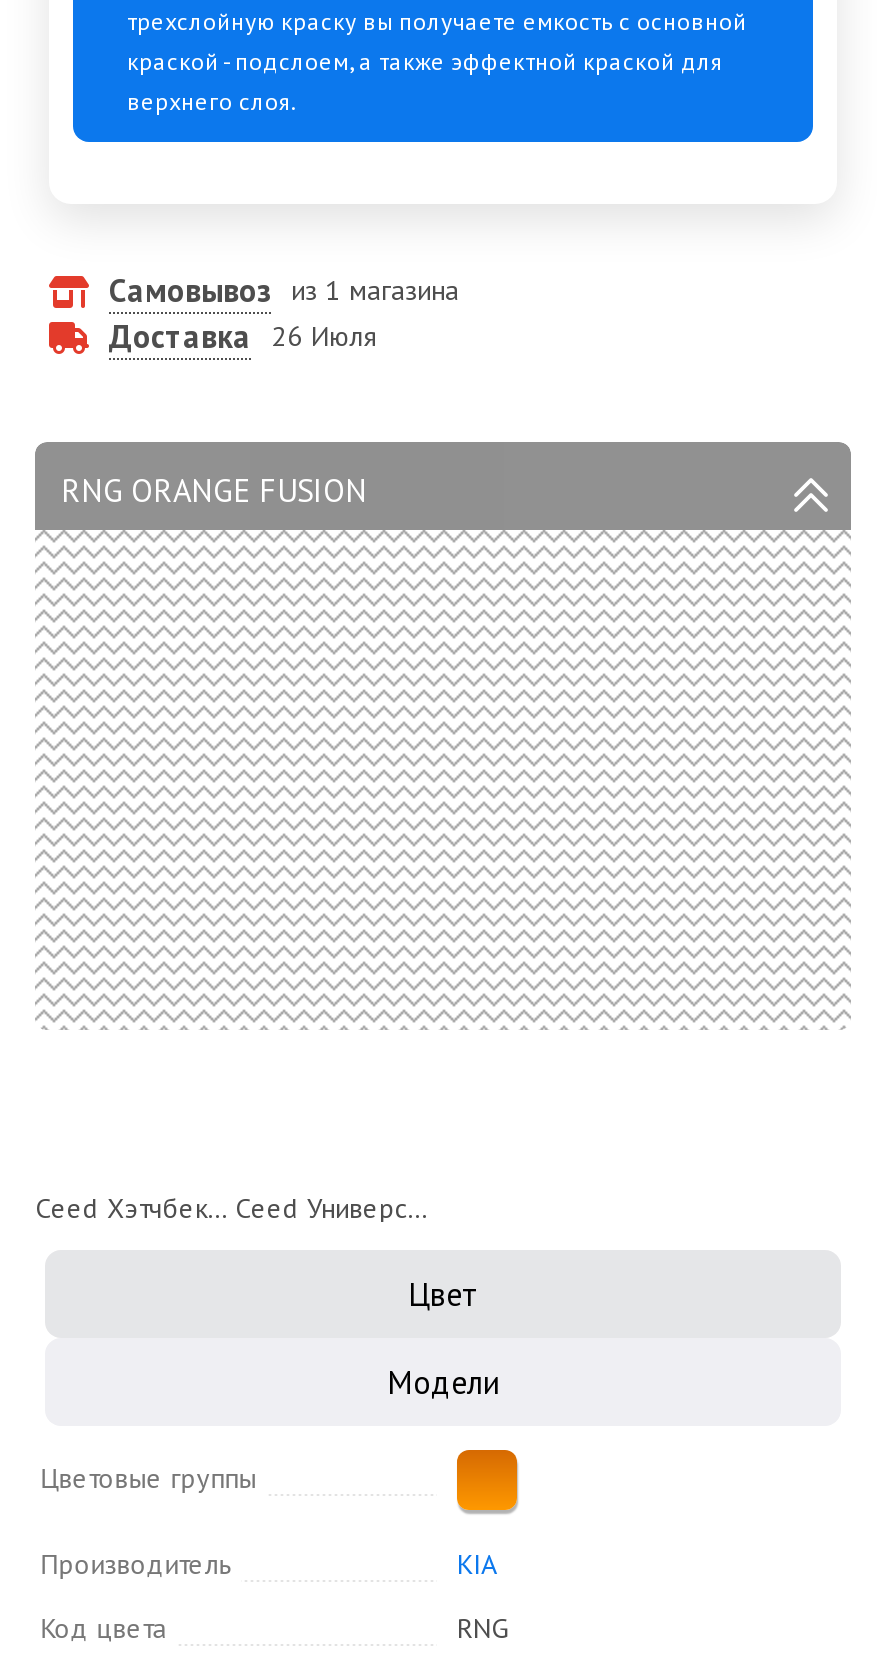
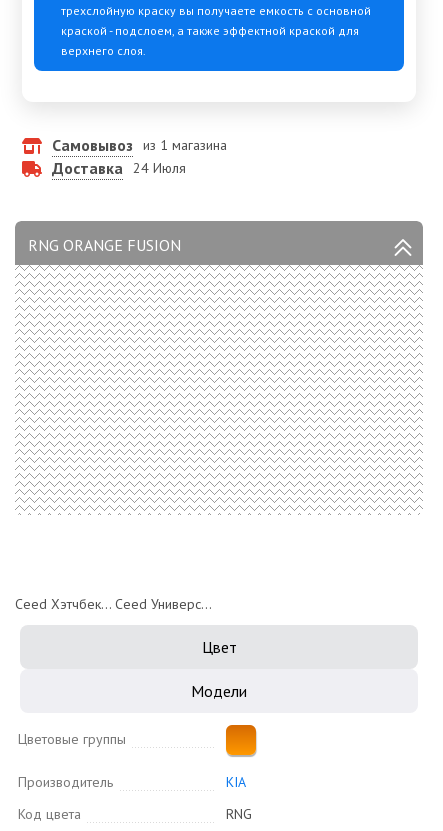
- Доставка 26 Июля
+ Доставка 24 Июля
